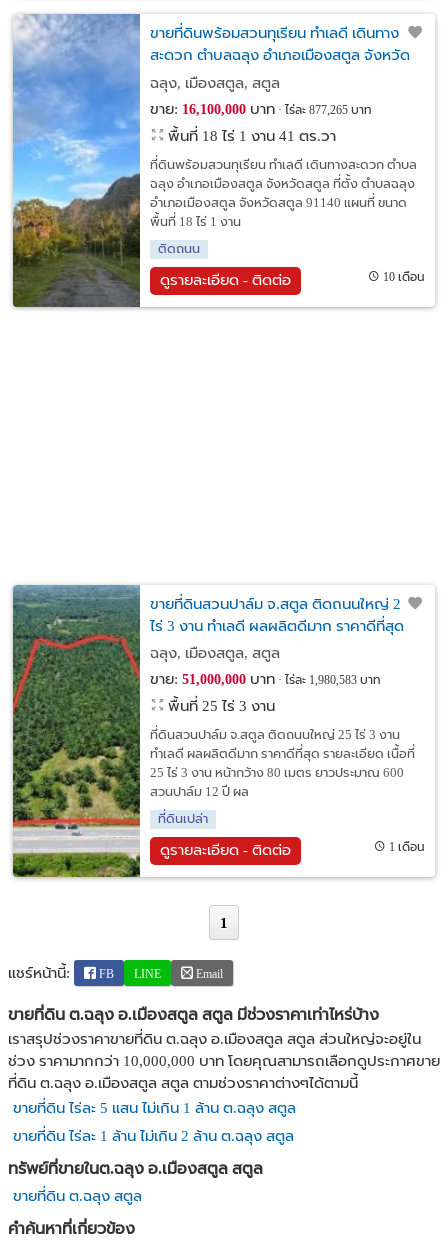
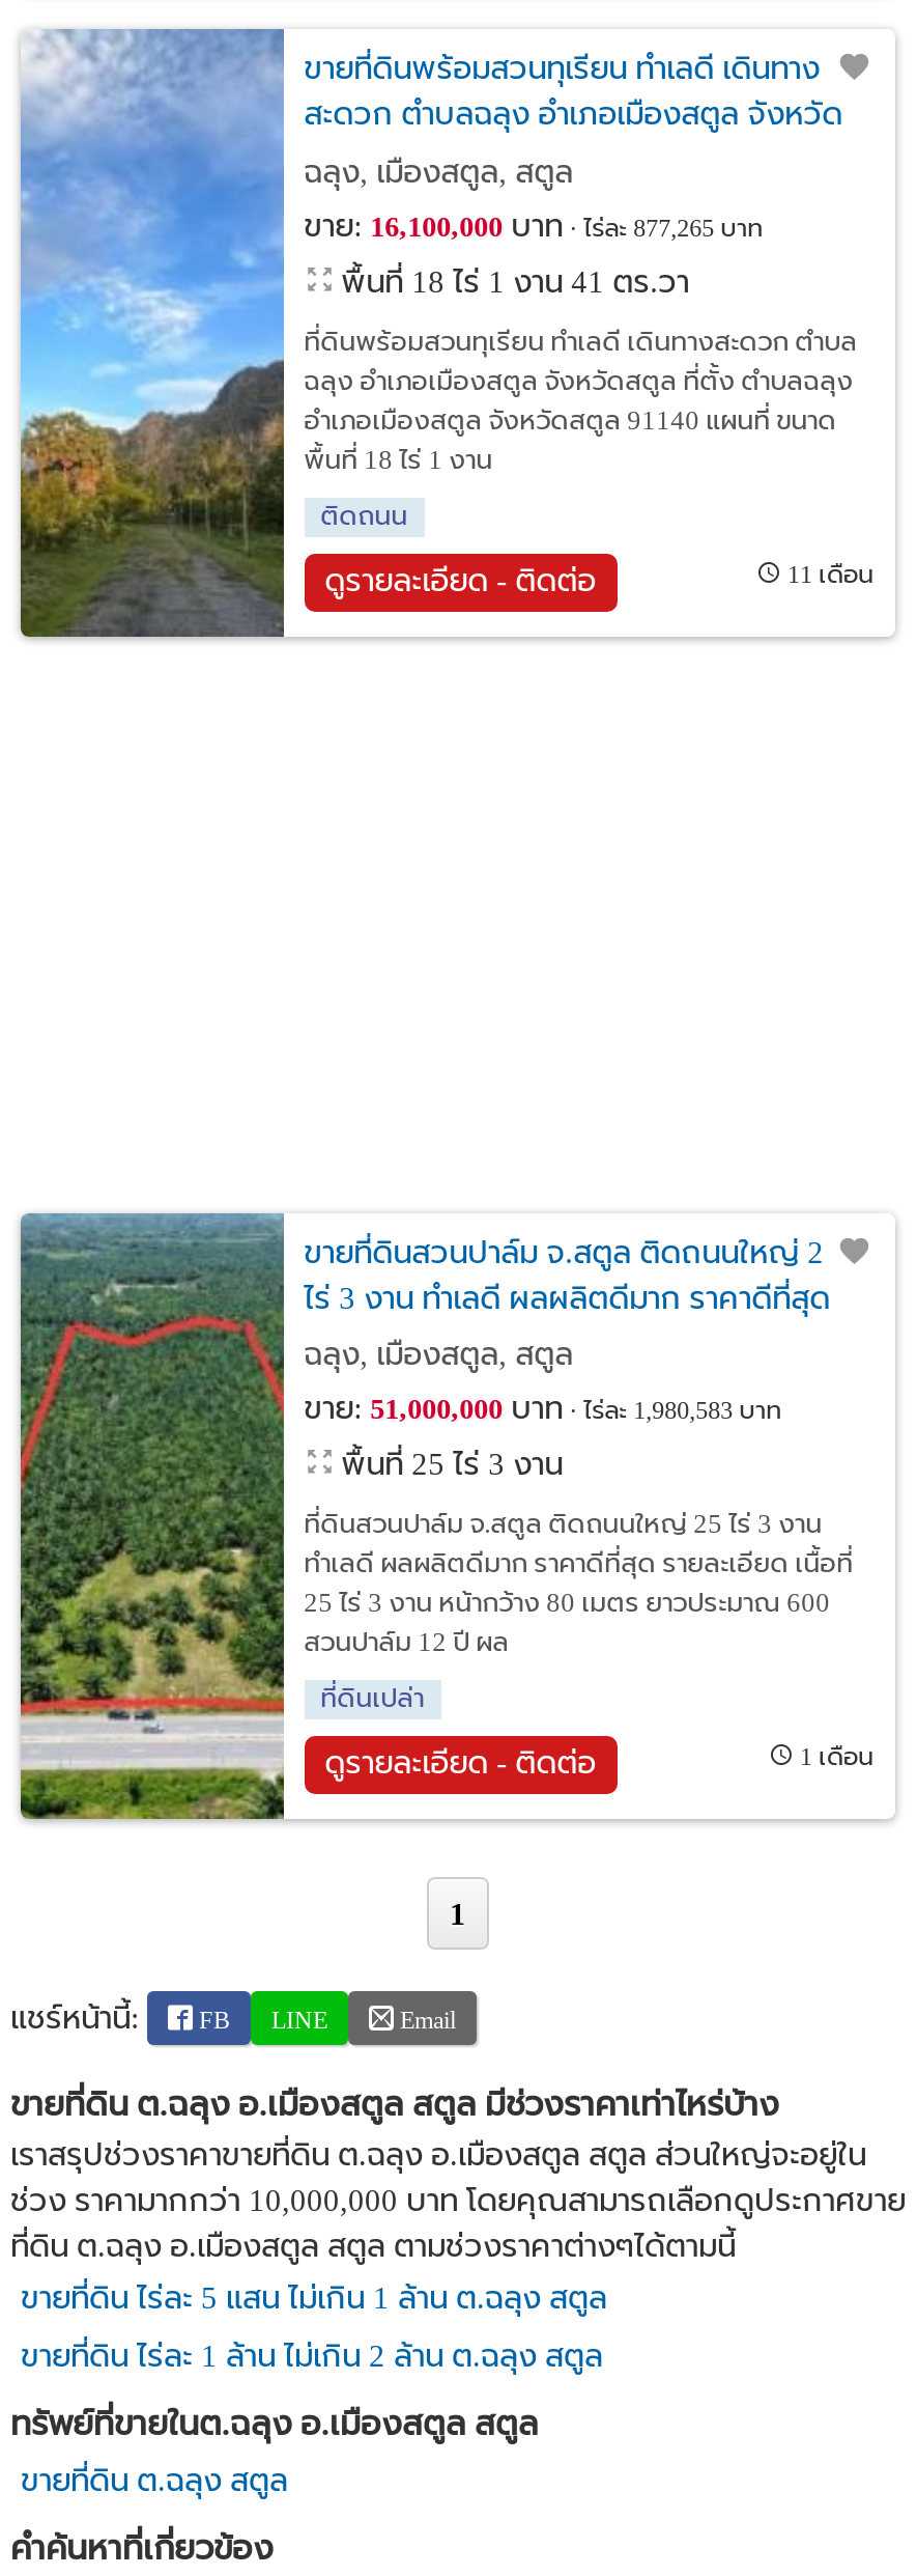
- 10 เดือน
+ 11 เดือน
